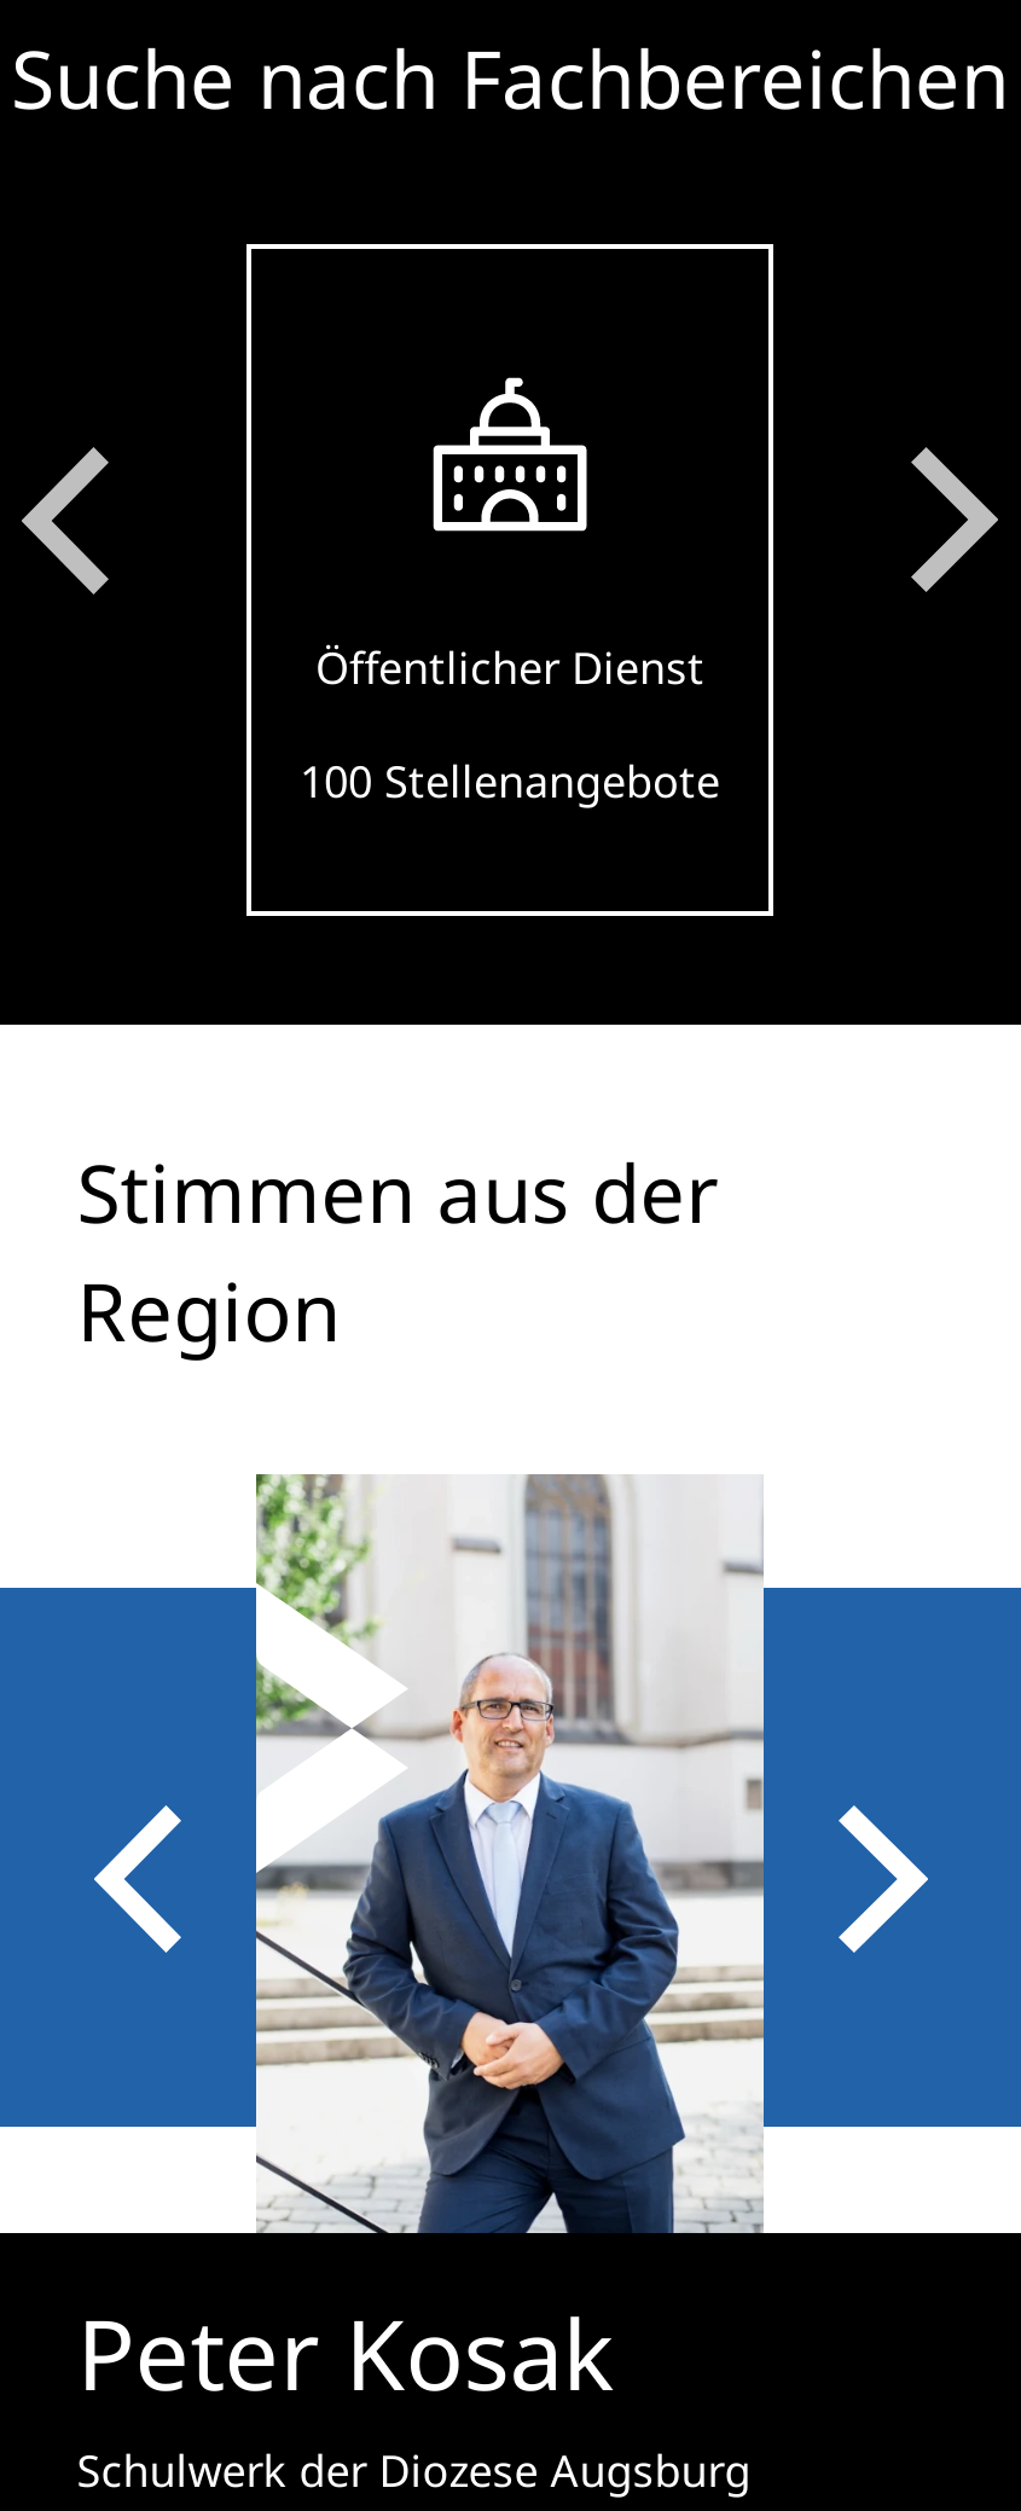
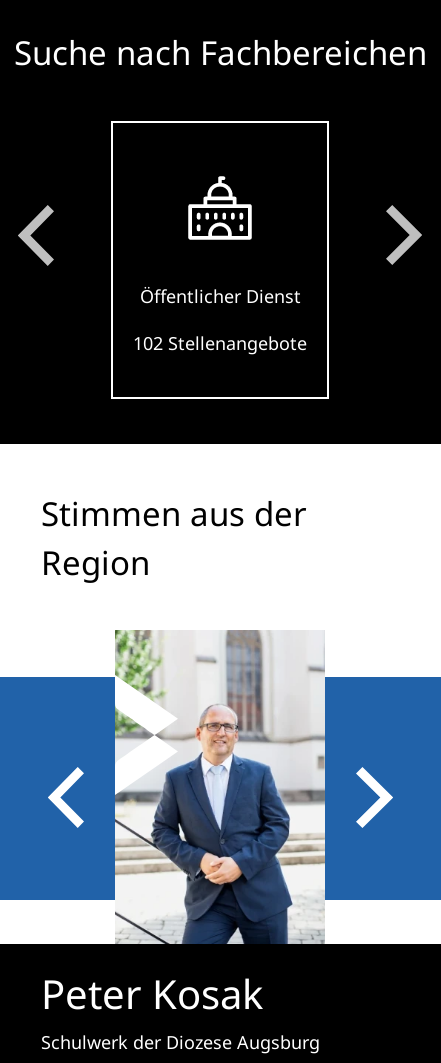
- 100 Stellenangebote
+ 102 Stellenangebote
